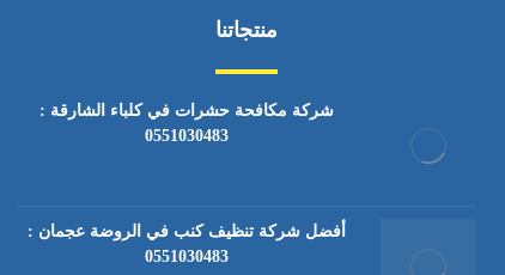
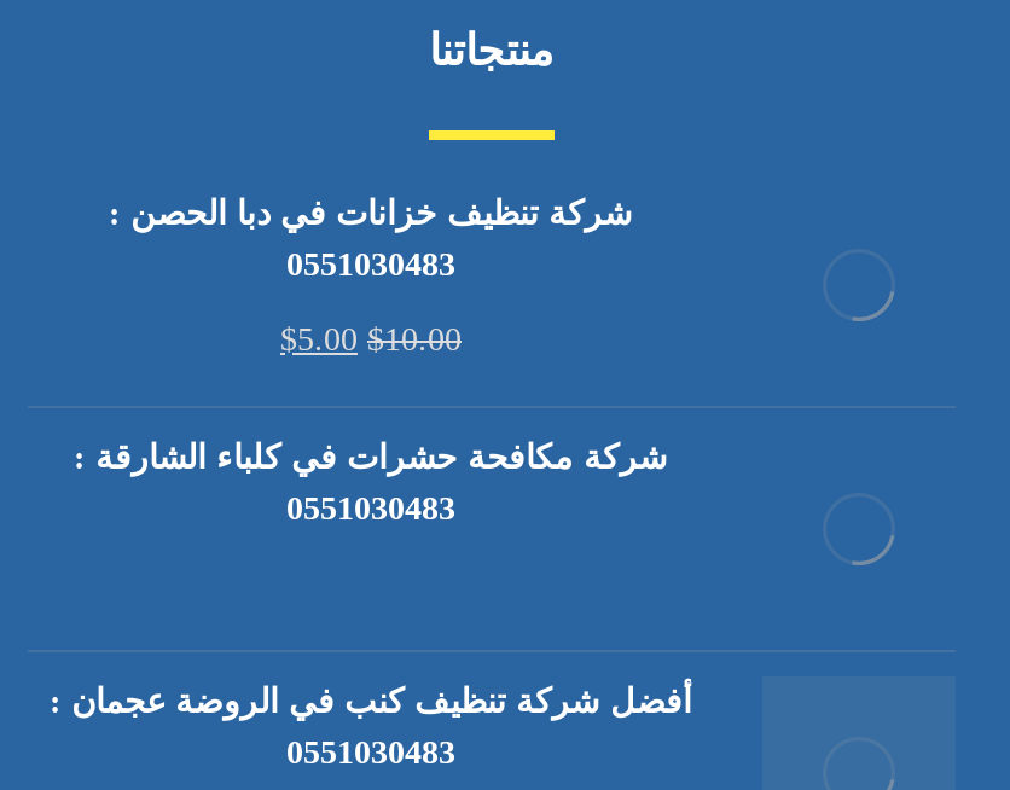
+ شركة تنظيف خزانات في دبا الحصن :
+ 0551030483
+ $10.00
+ $5.00
